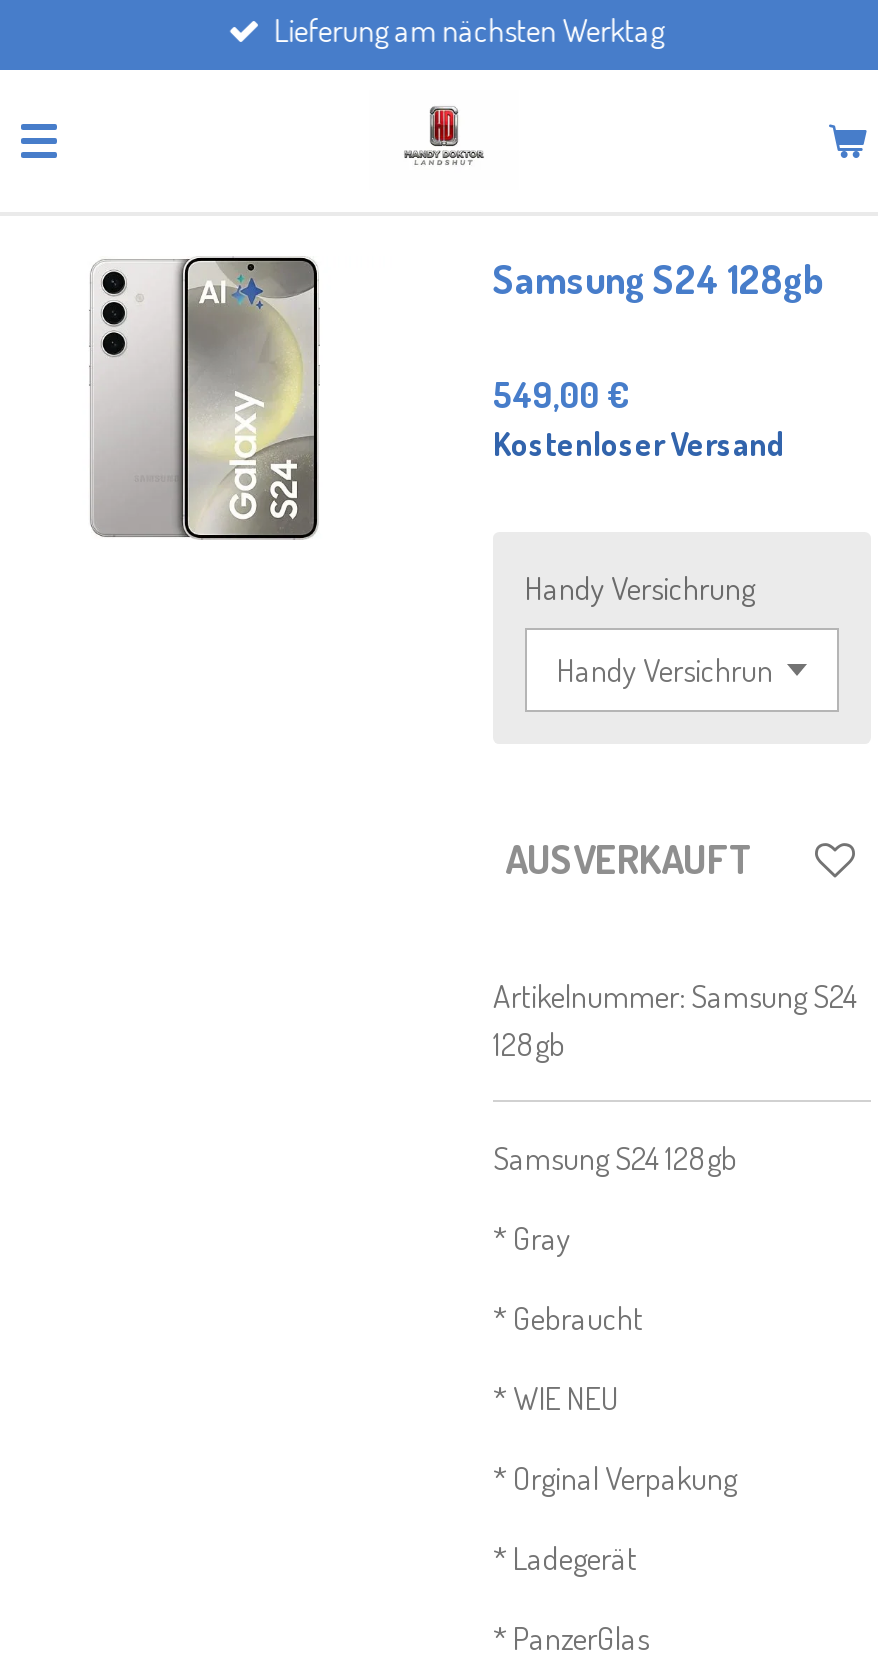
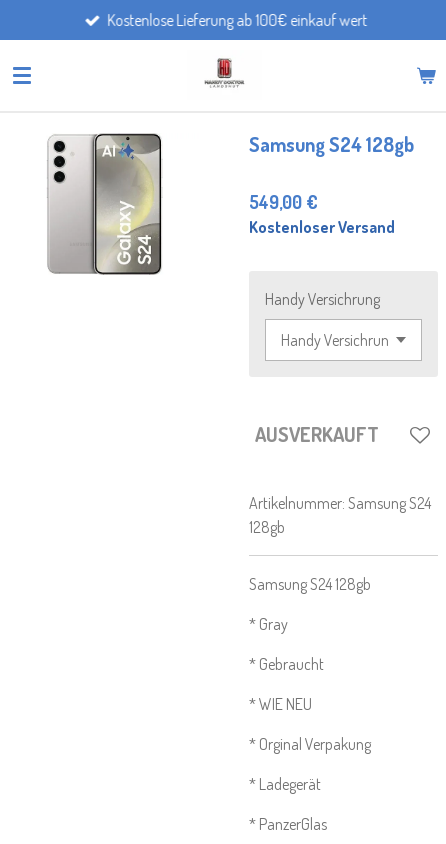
- Lieferung am nächsten Werktag
+ Kostenlose Lieferung ab 100€ einkauf wert
